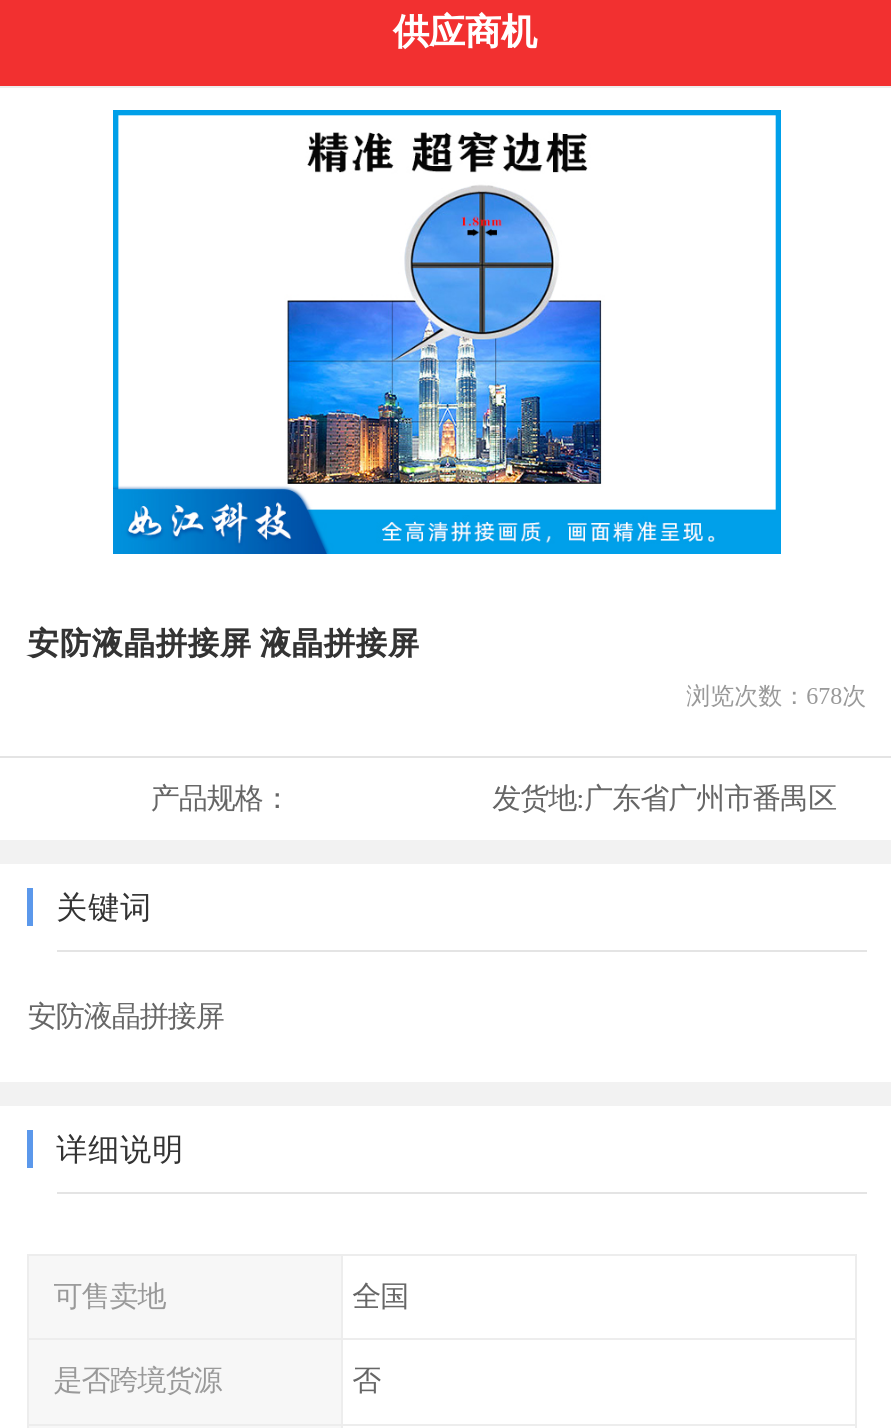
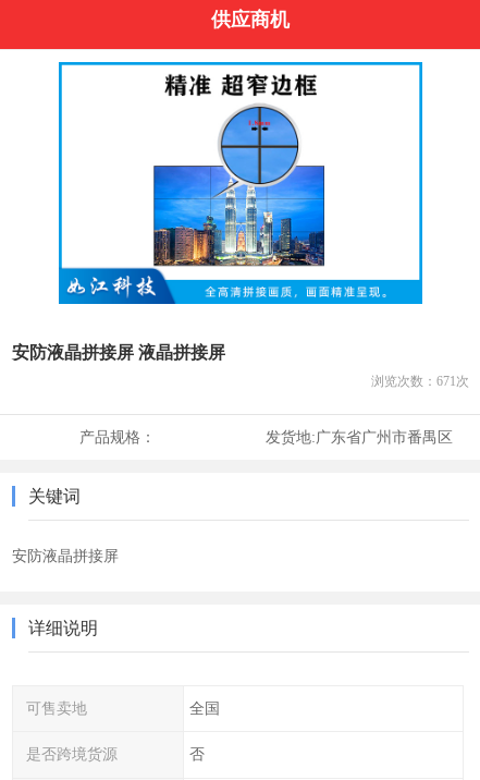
- 浏览次数：678次
+ 浏览次数：671次
